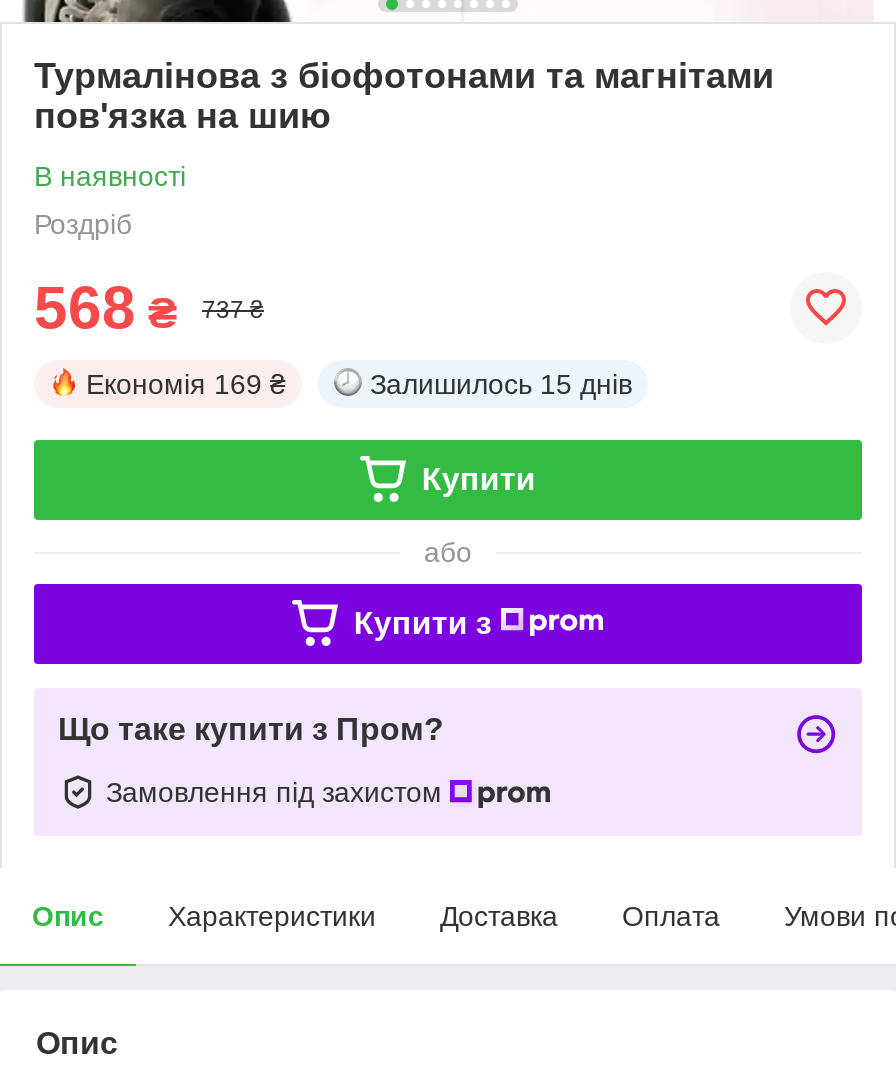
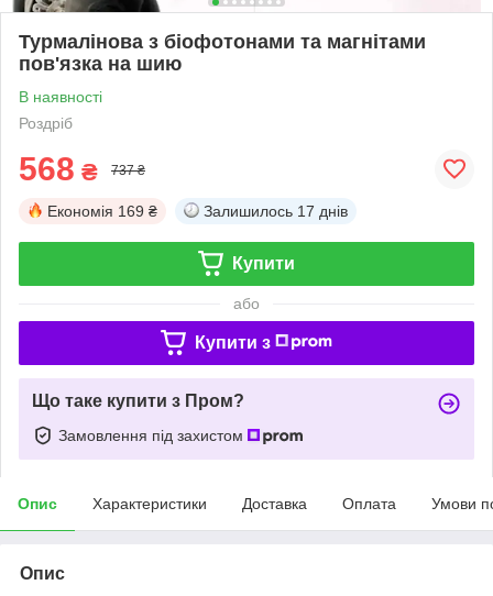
- Залишилось 15 днів
+ Залишилось 17 днів
